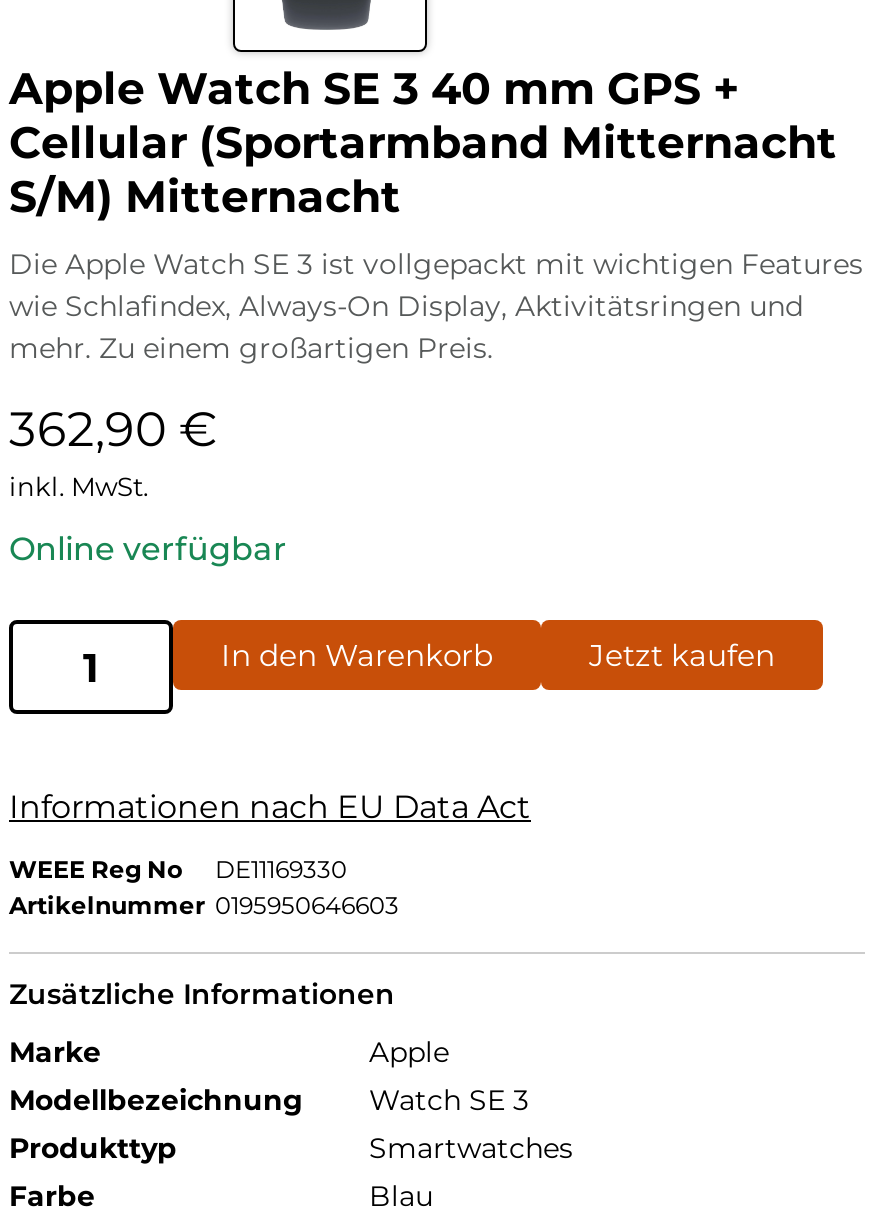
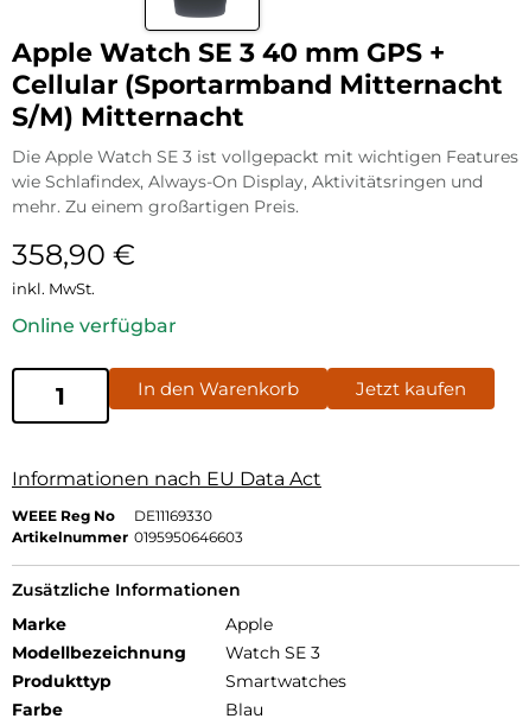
- 362,90 €
+ 358,90 €
